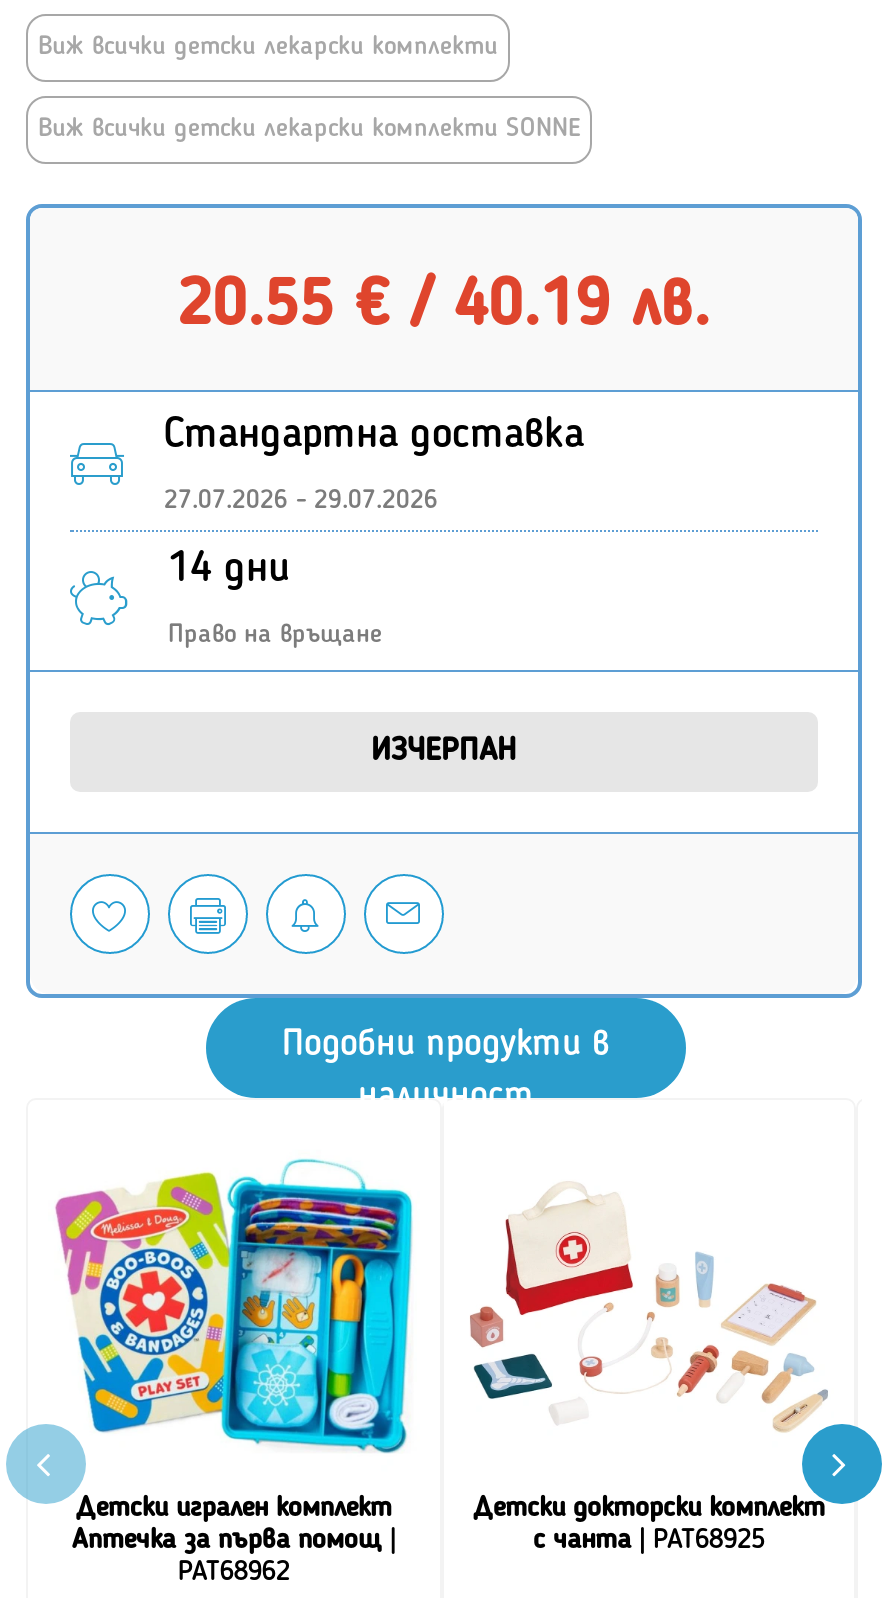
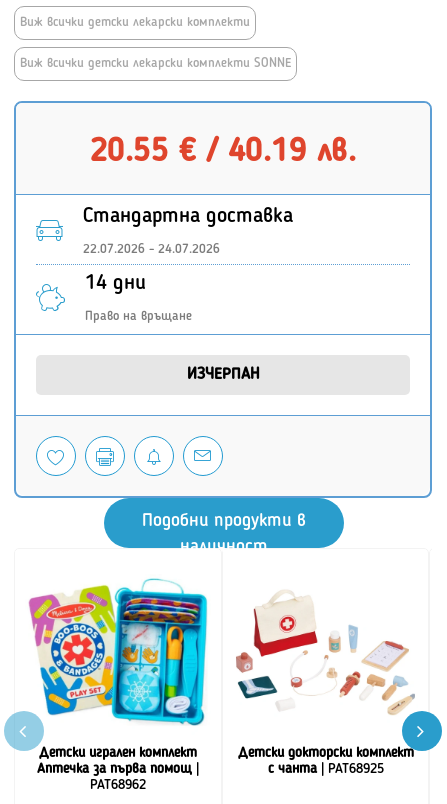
- 27.07.2026 - 29.07.2026
+ 22.07.2026 - 24.07.2026
